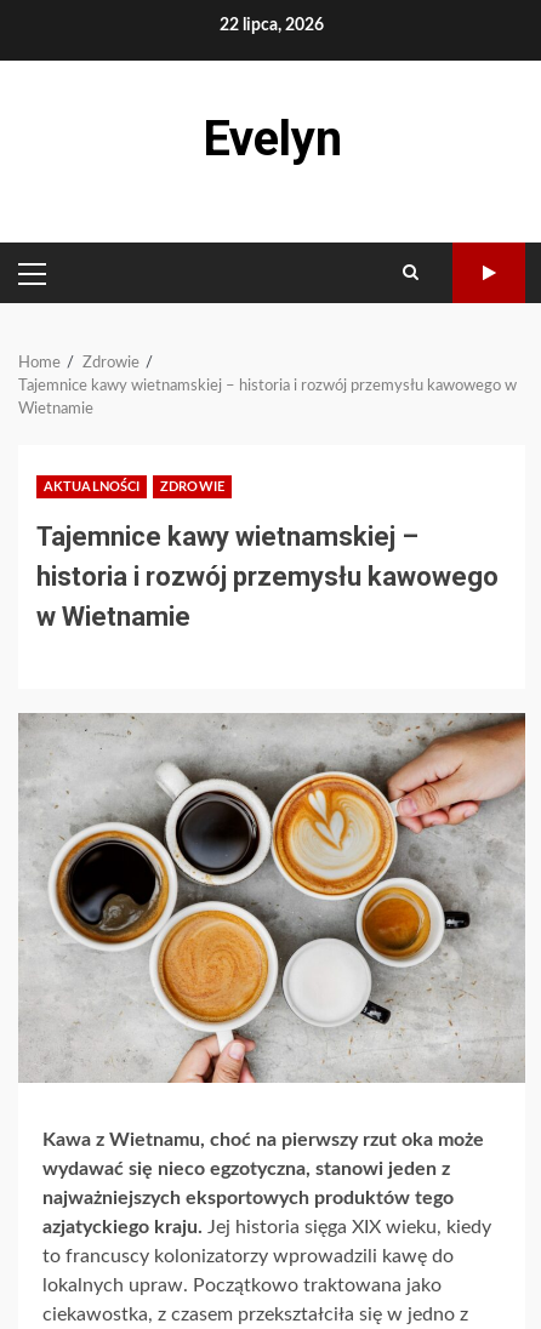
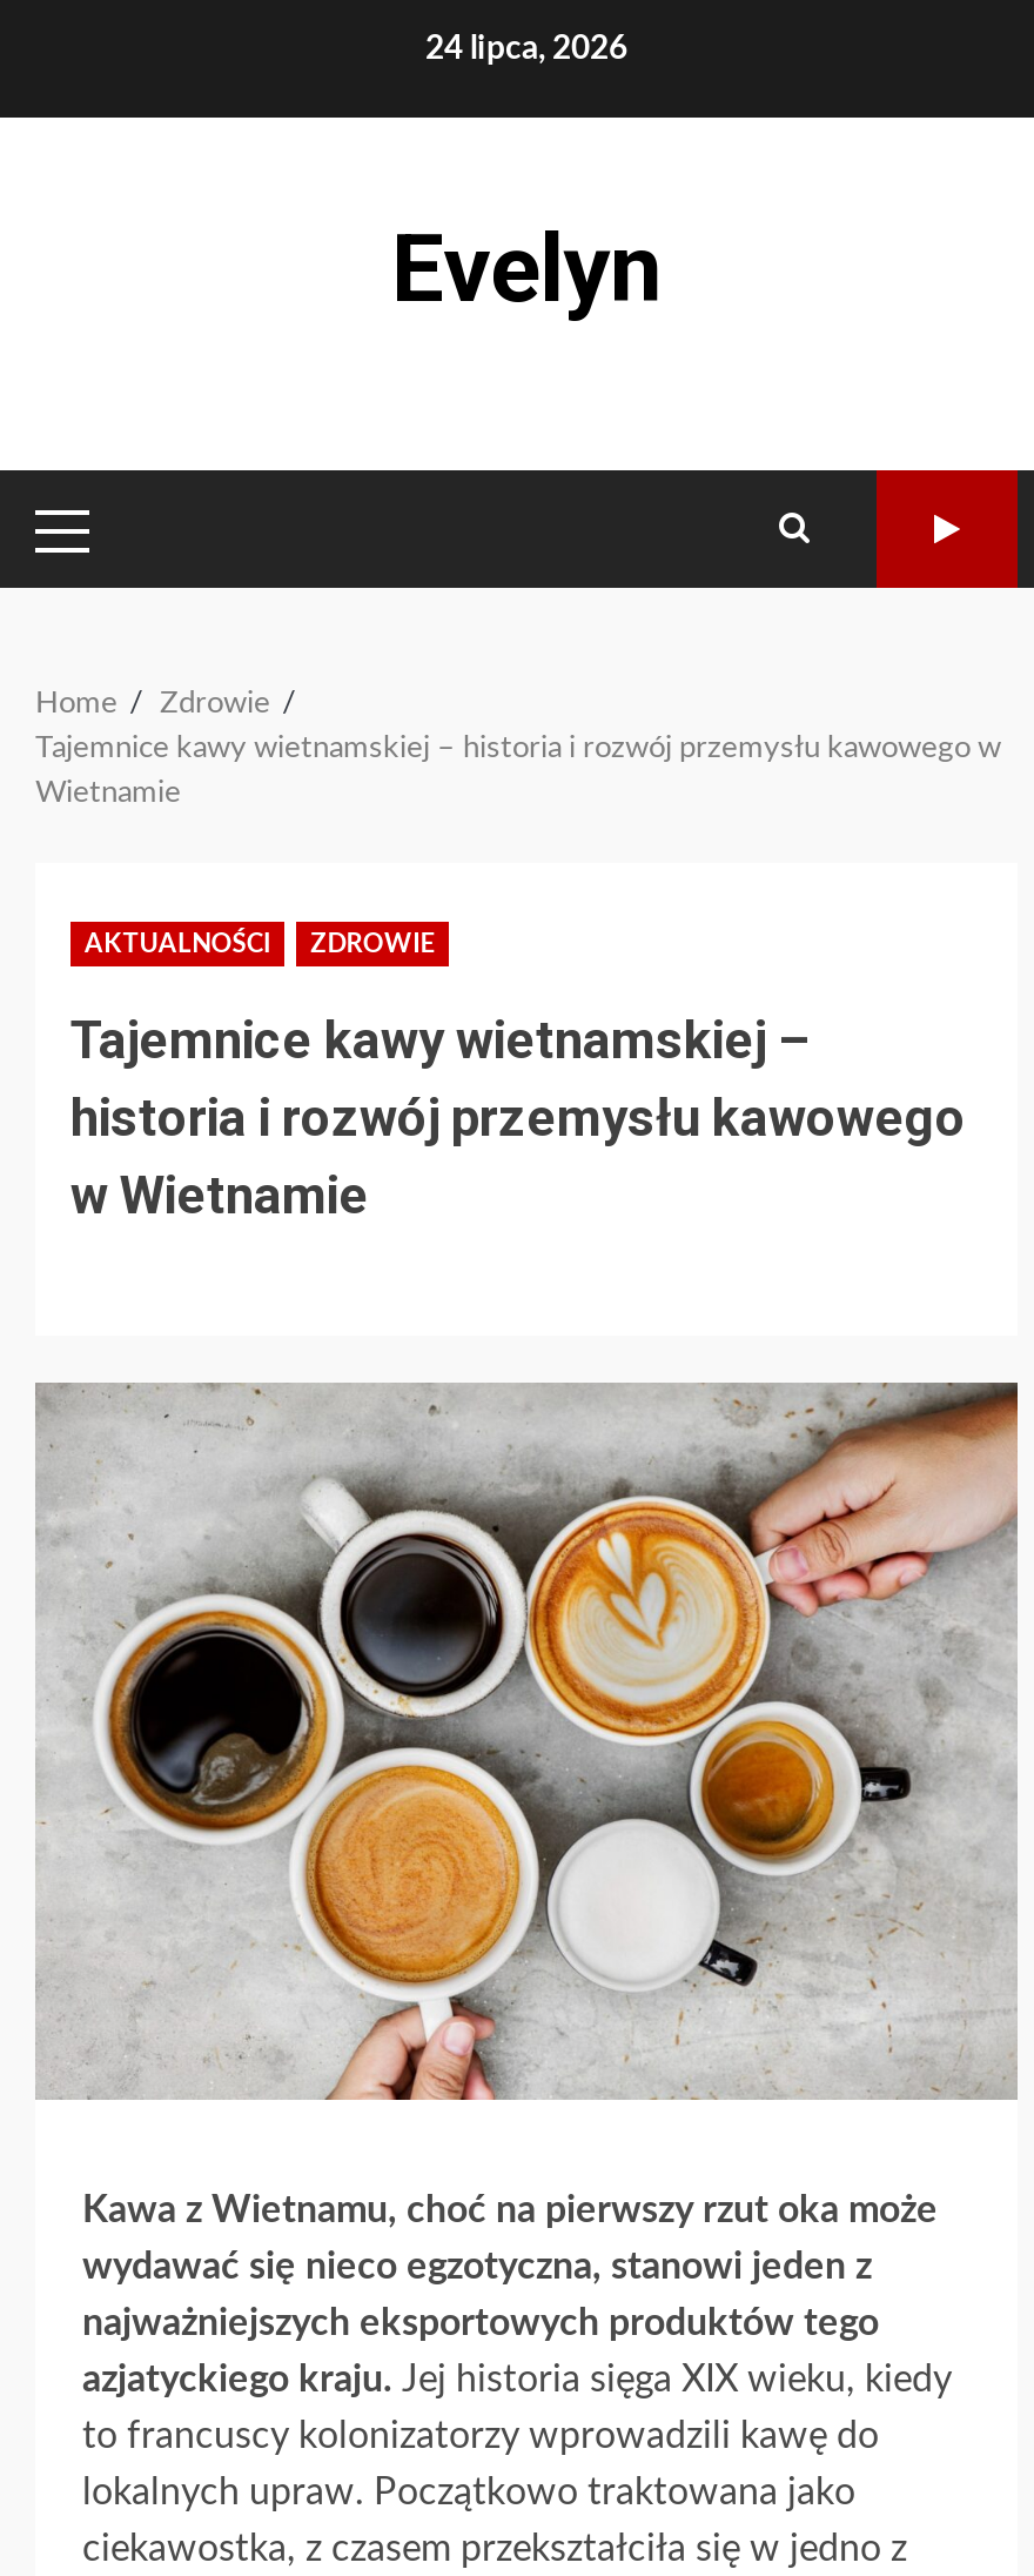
- 22 lipca, 2026
+ 24 lipca, 2026
